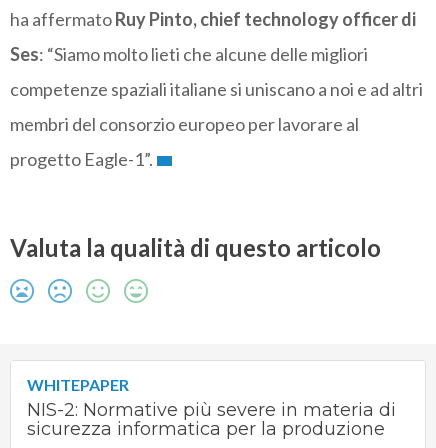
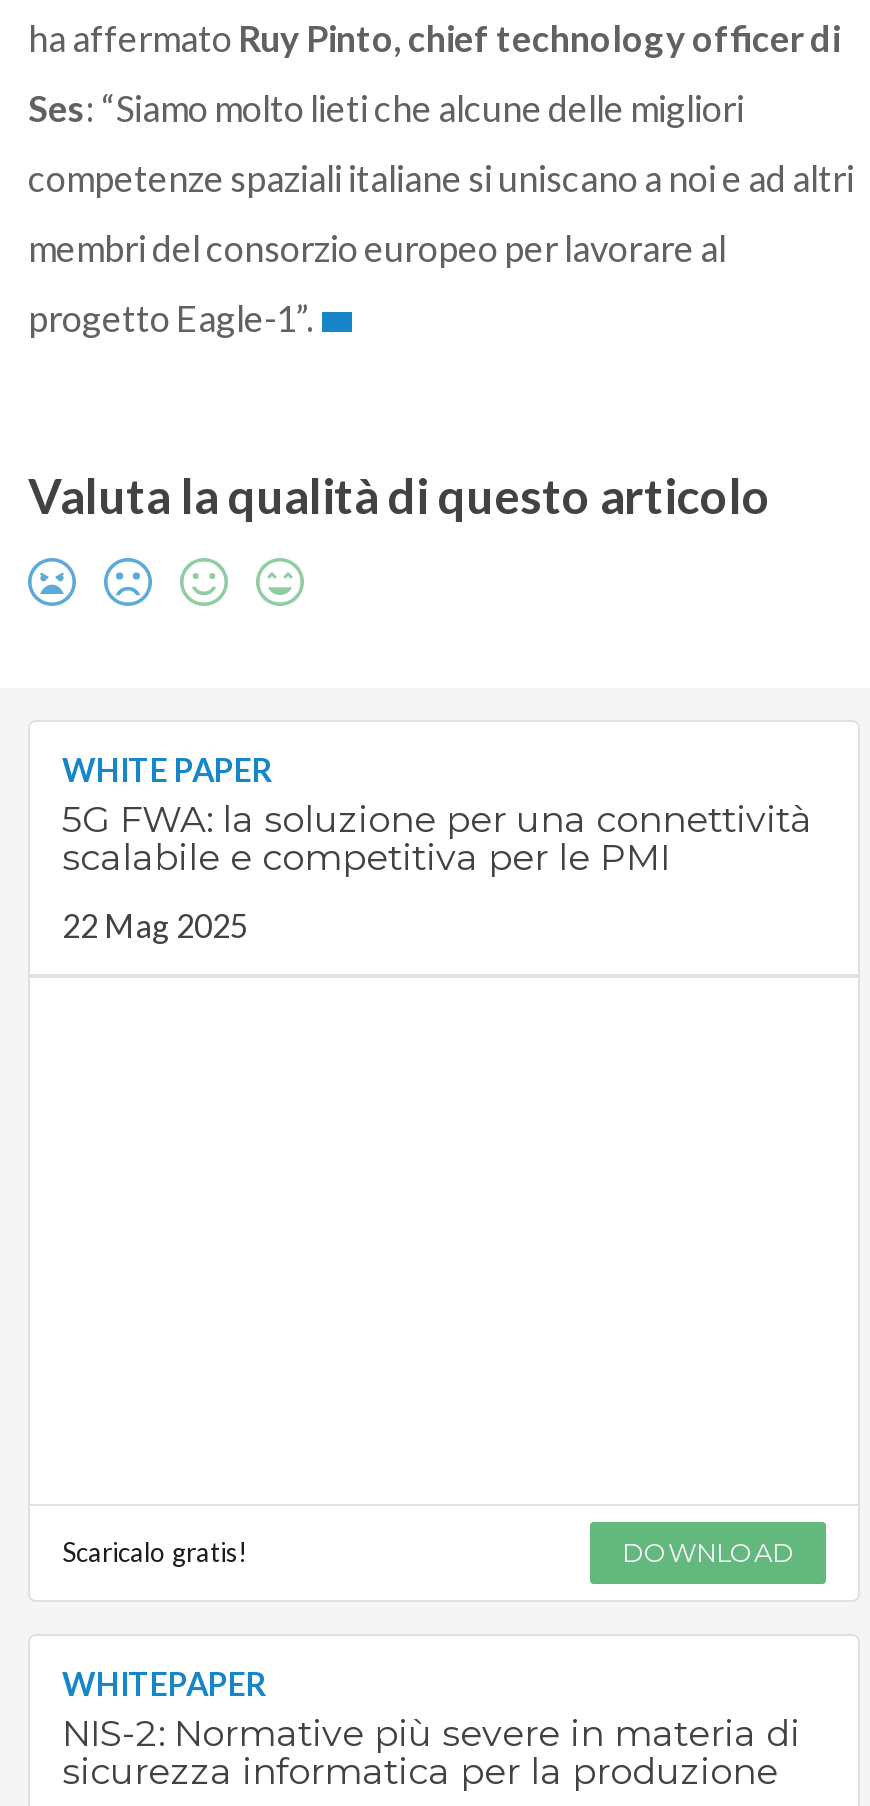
+ WHITE PAPER
+ 5G FWA: la soluzione per una connettività
+ scalabile e competitiva per le PMI
+ 22 Mag 2025

+ Scaricalo gratis!
+ DOWNLOAD
